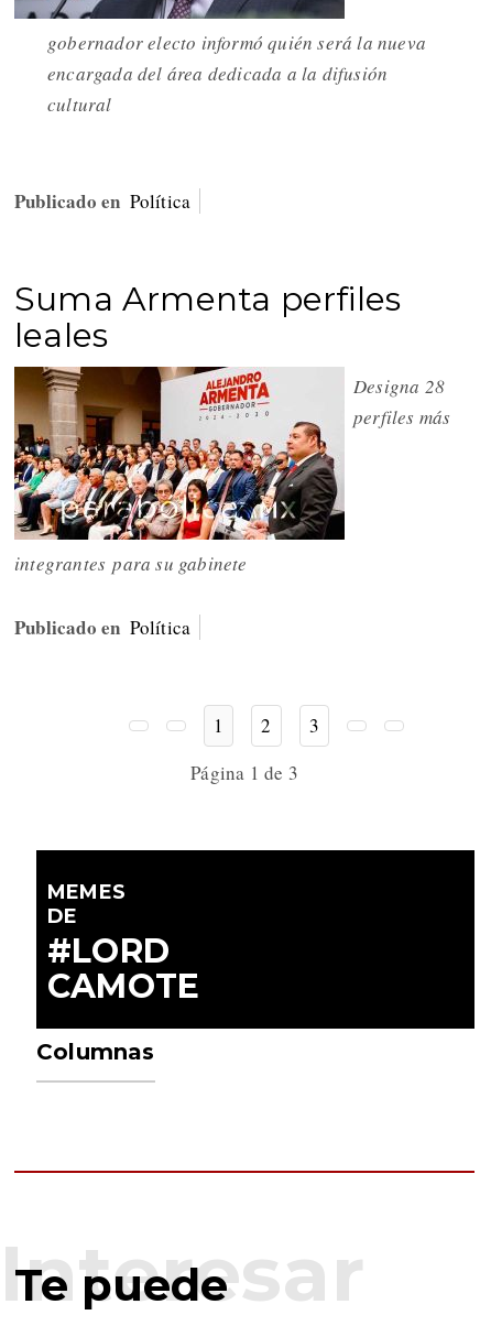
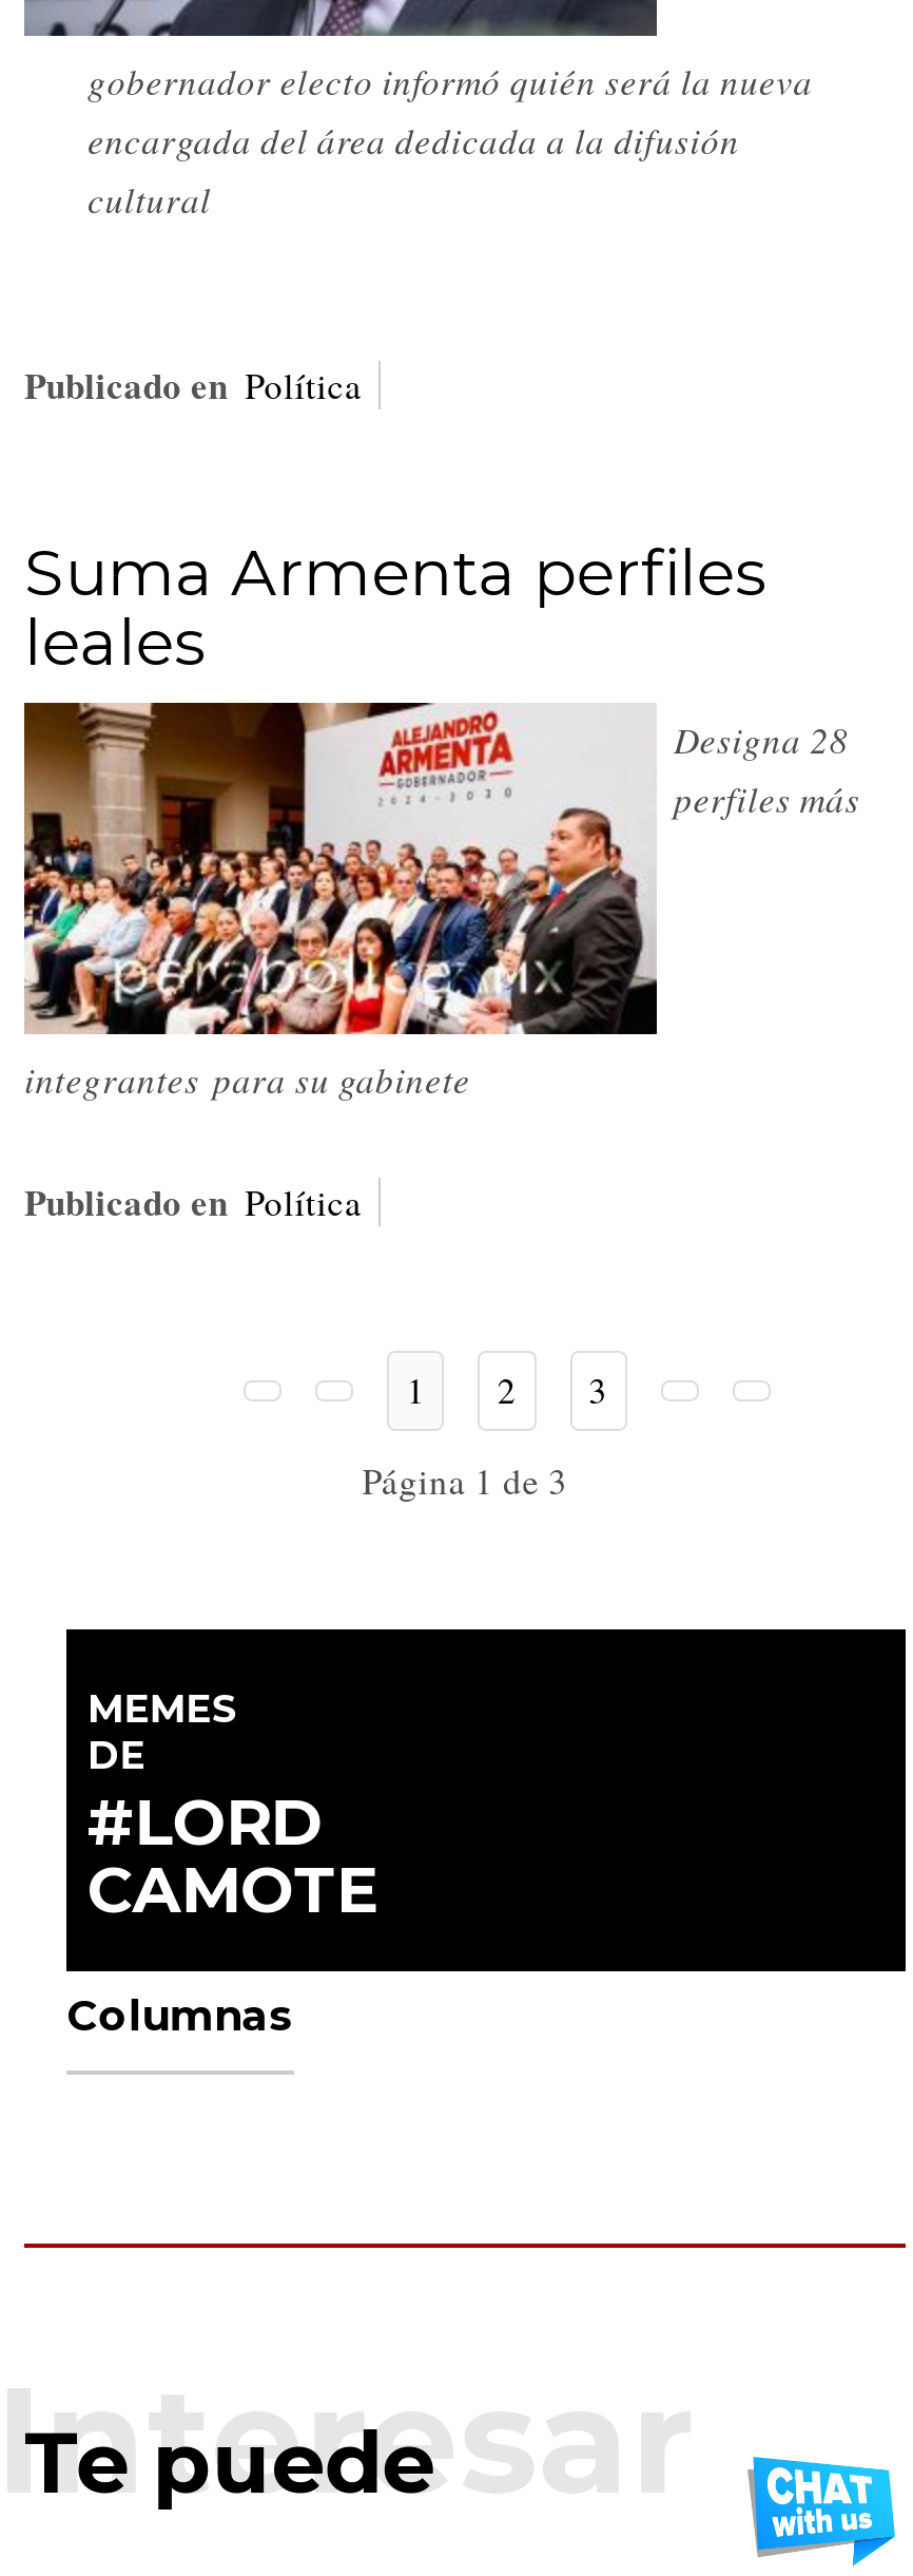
+ [image]
